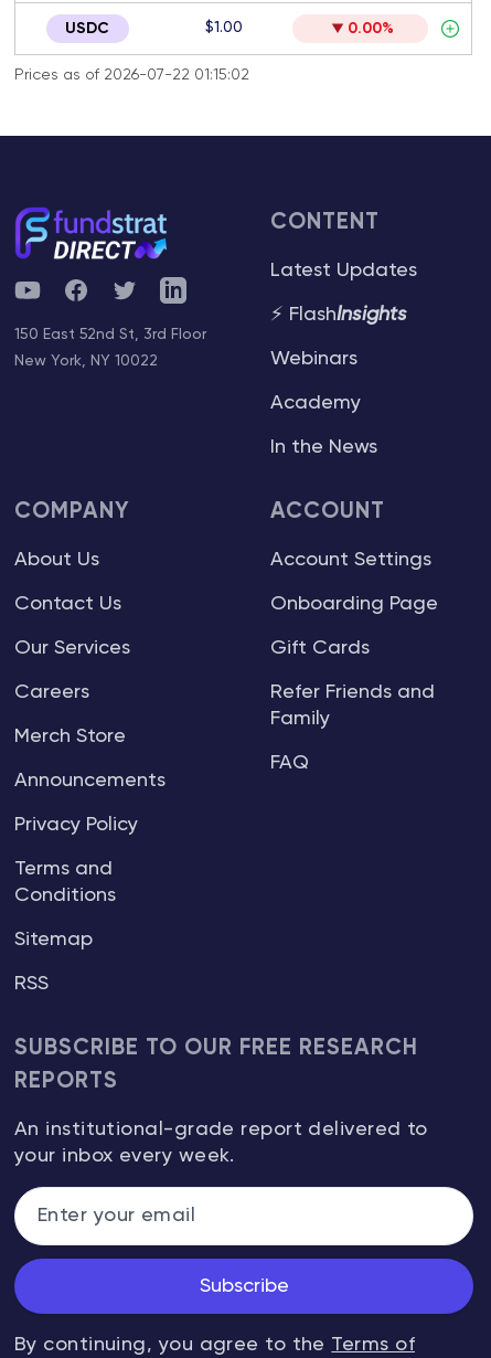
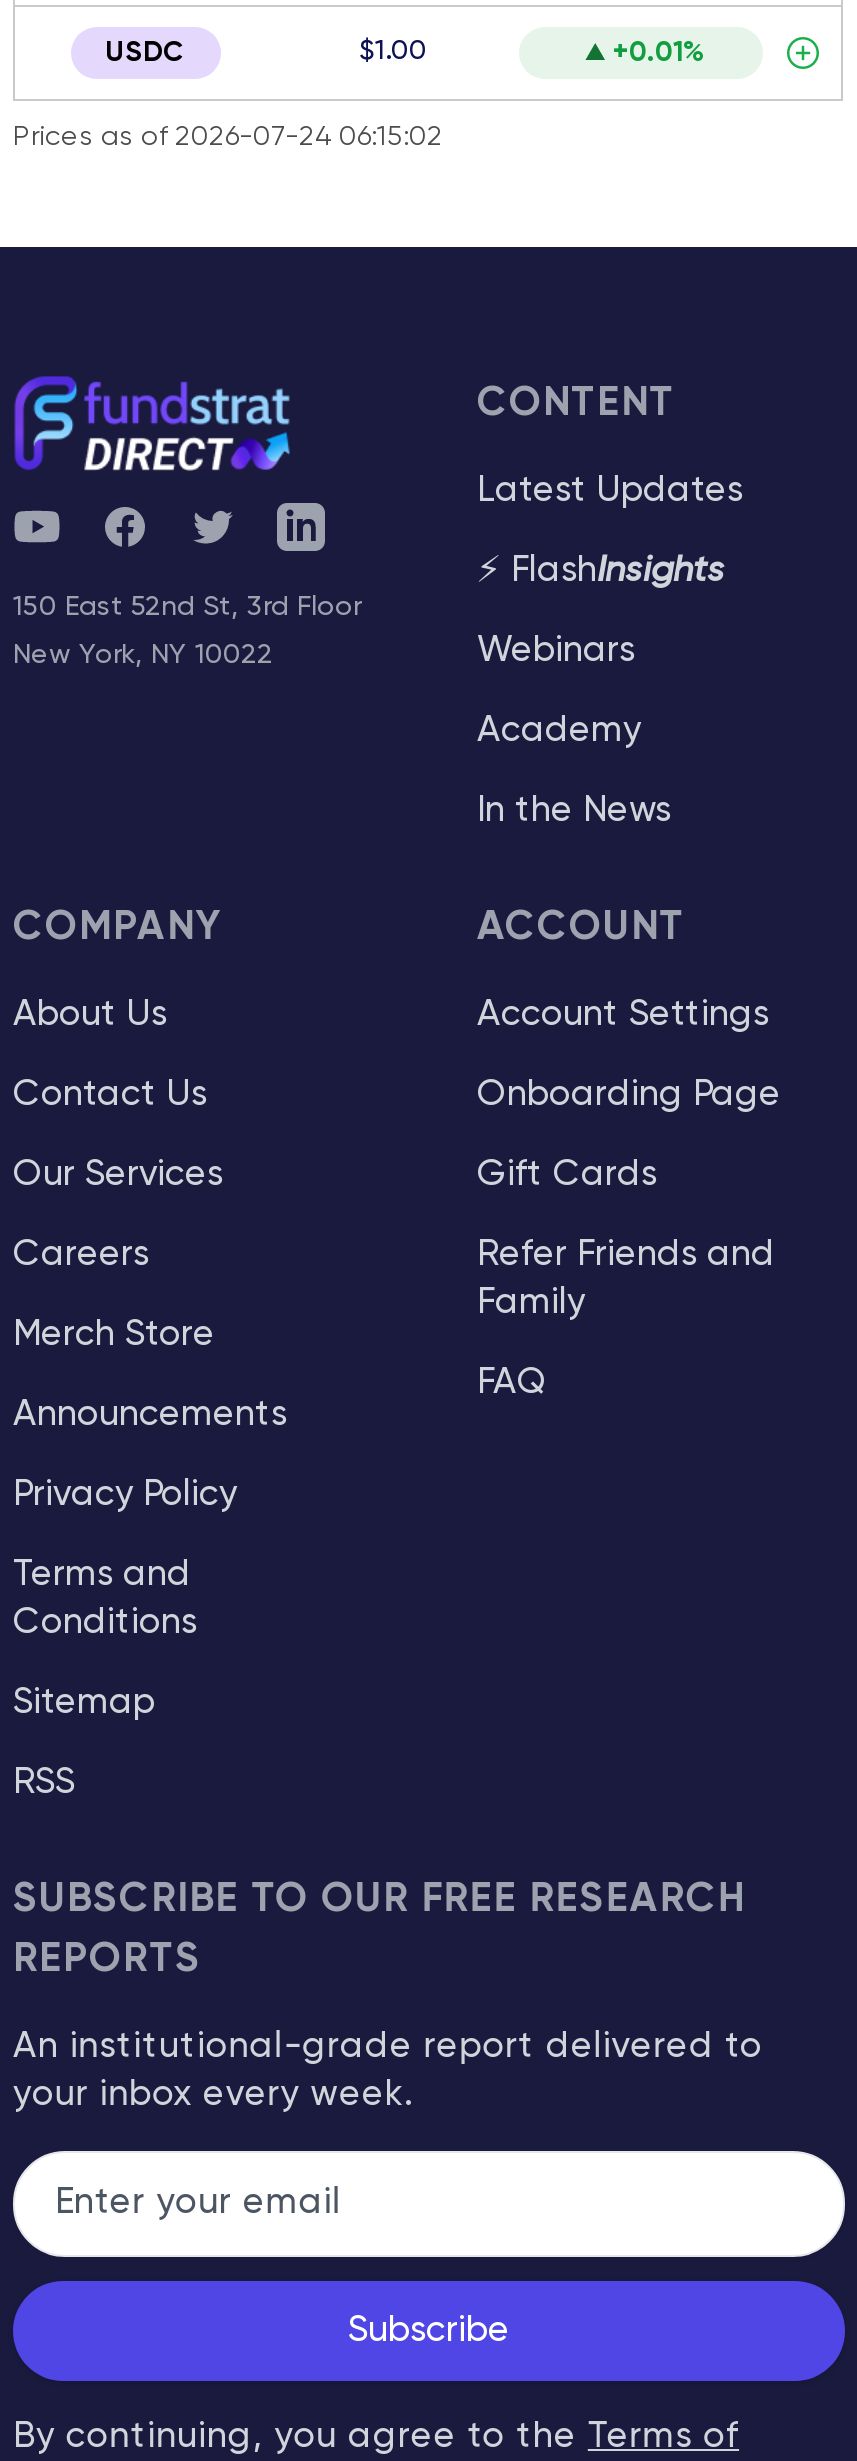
- 0.00%
+ +0.01%

- Prices as of 2026-07-22 01:15:02
+ Prices as of 2026-07-24 06:15:02
